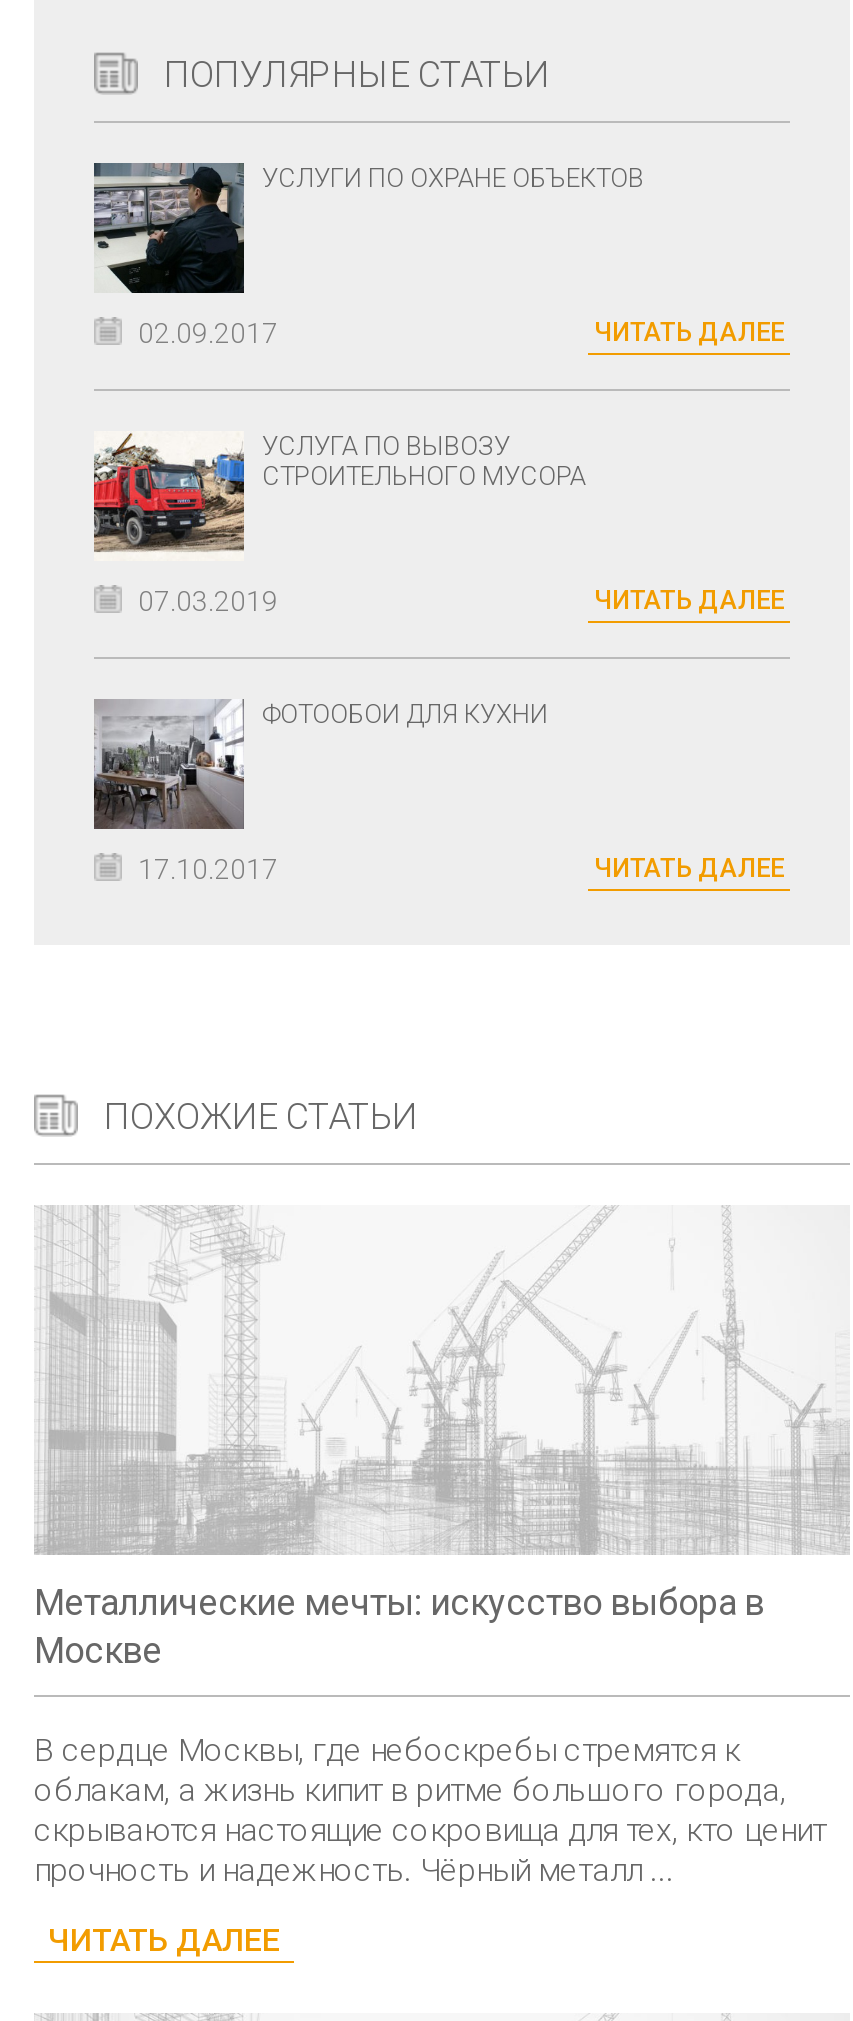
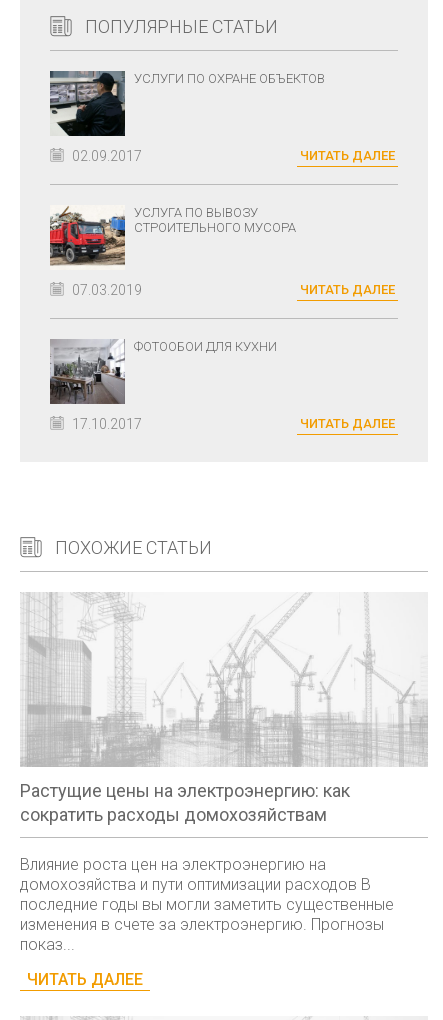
- Металлические мечты: искусство выбора в
- Москве
+ Растущие цены на электроэнергию: как
+ сократить расходы домохозяйствам

- В сердце Москвы, где небоскребы стремятся к
- облакам, а жизнь кипит в ритме большого города,
- скрываются настоящие сокровища для тех, кто ценит
- прочность и надежность. Чёрный металл ...
+ Влияние роста цен на электроэнергию на
+ домохозяйства и пути оптимизации расходов В
+ последние годы вы могли заметить существенные
+ изменения в счете за электроэнергию. Прогнозы
+ показ...
